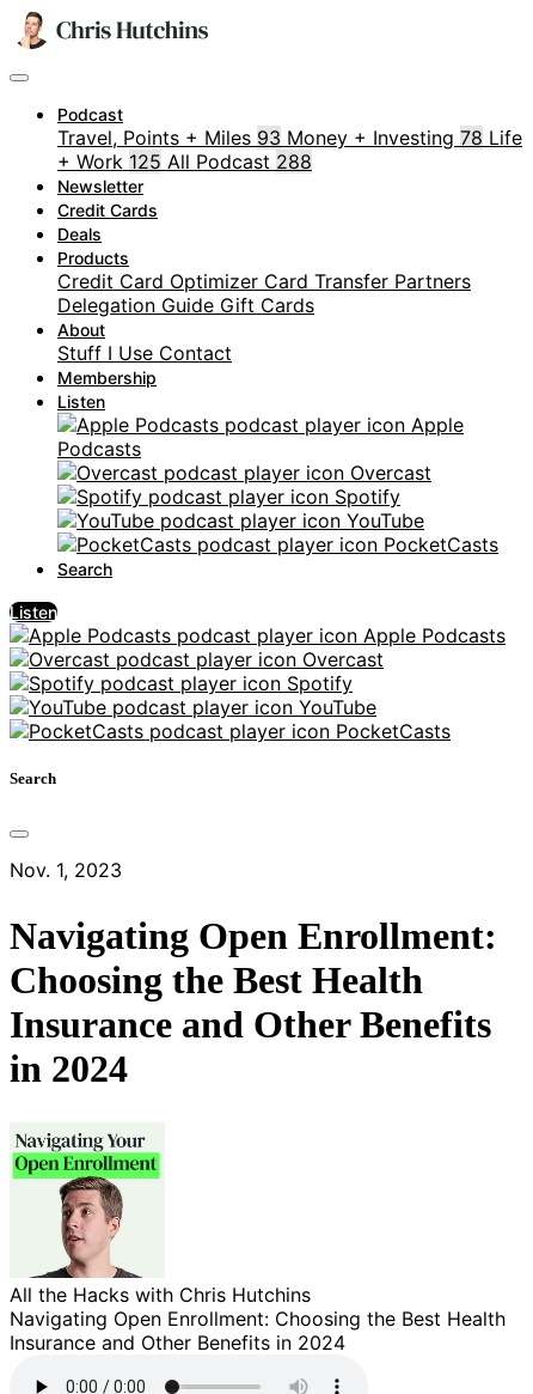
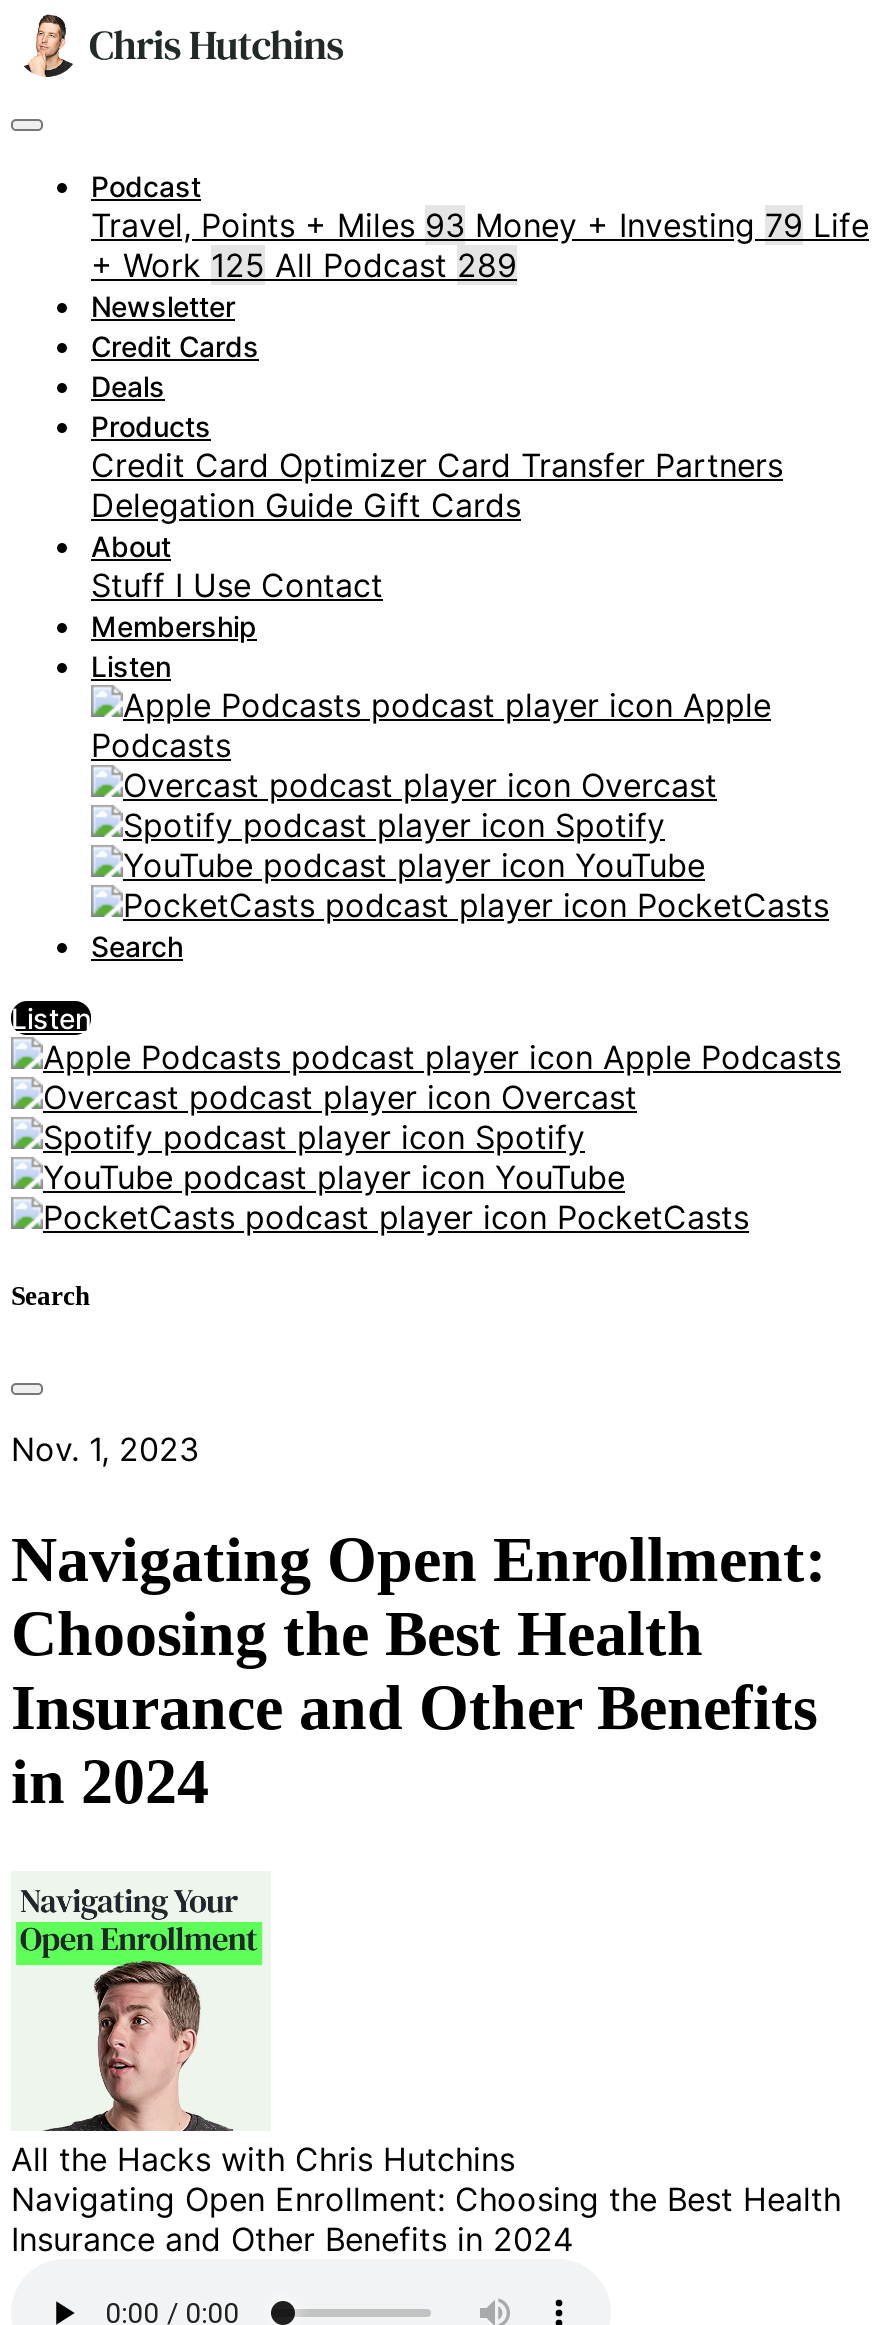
- Travel, Points + Miles 93 Money + Investing 78 Life
+ Travel, Points + Miles 93 Money + Investing 79 Life

- + Work 125 All Podcast 288
+ + Work 125 All Podcast 289
